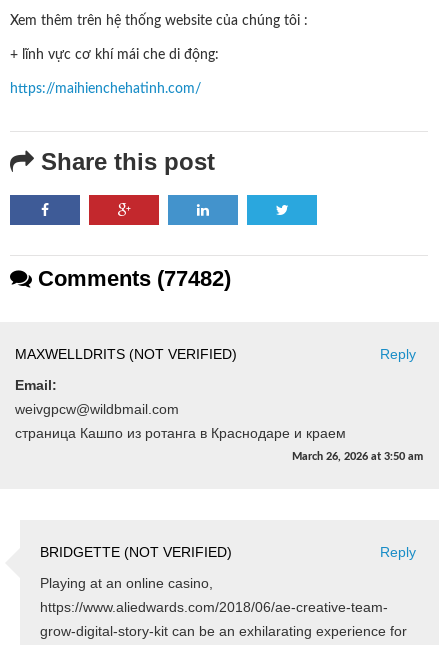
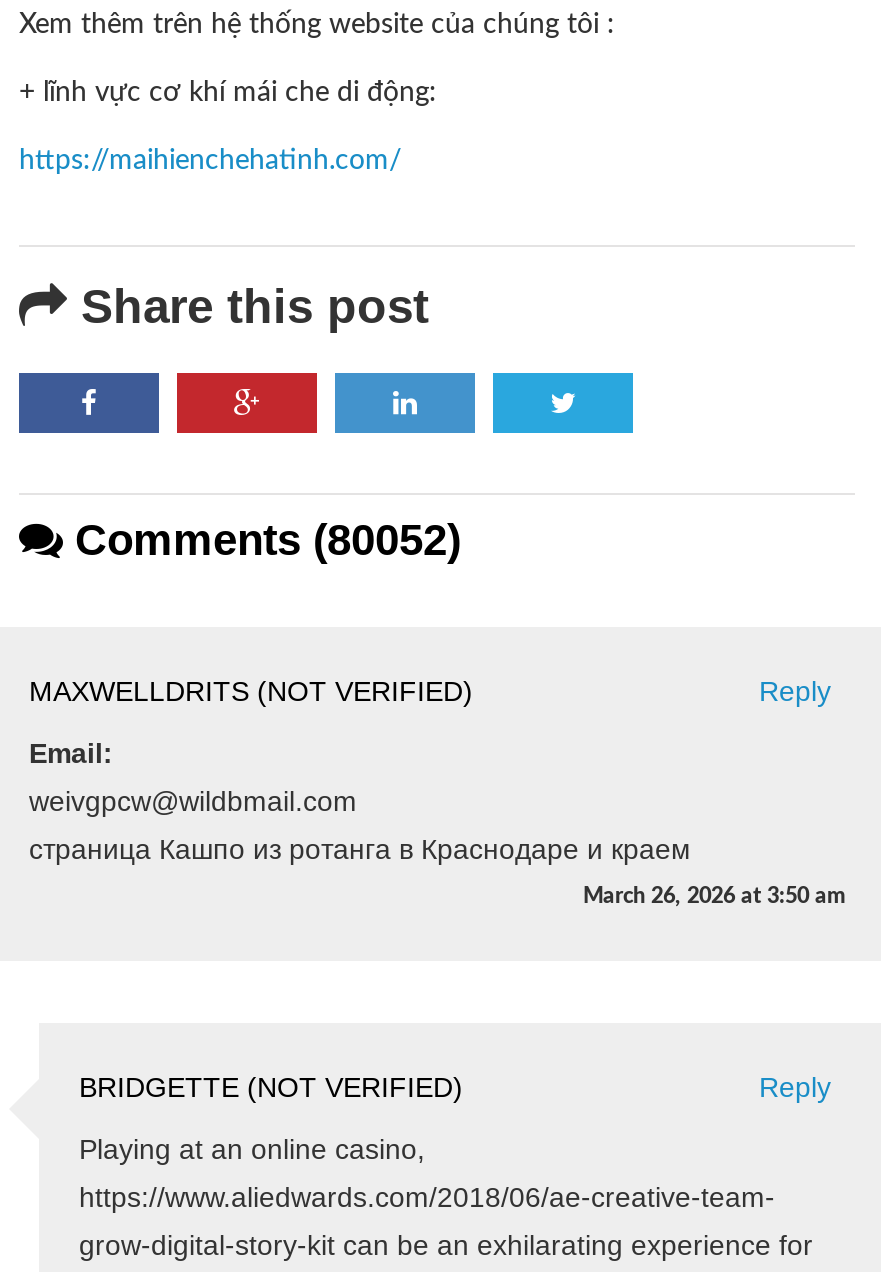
- Comments (77482)
+ Comments (80052)
